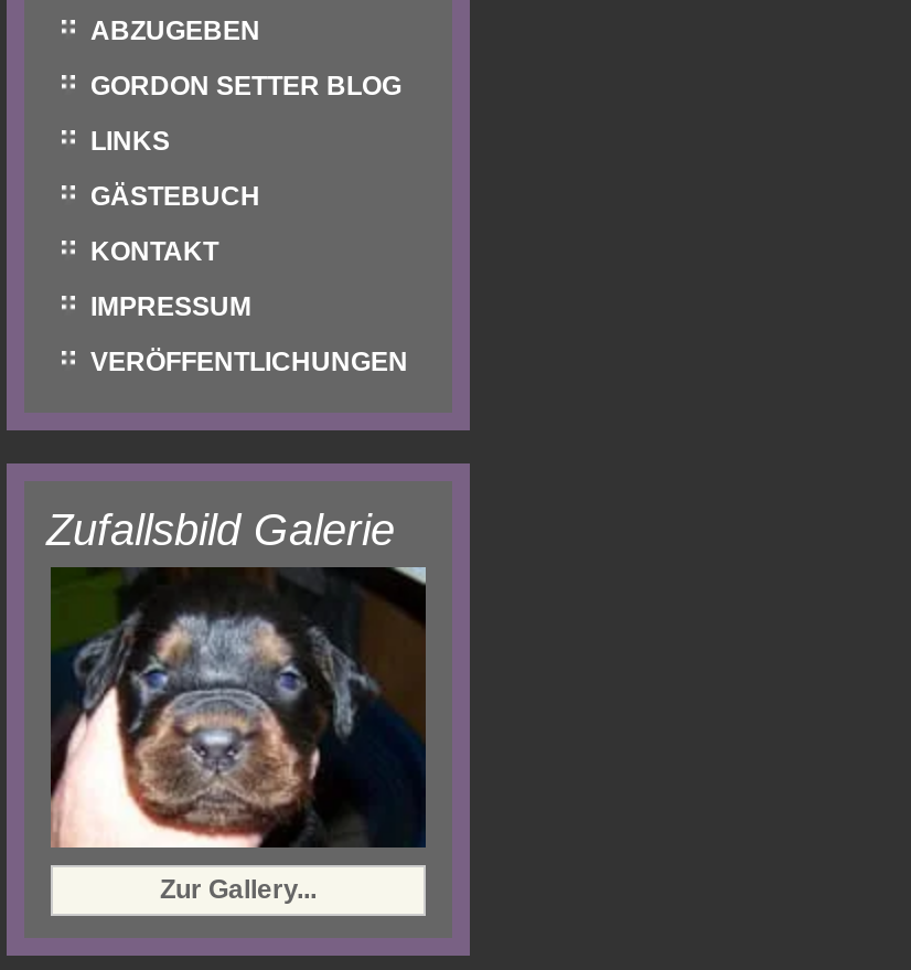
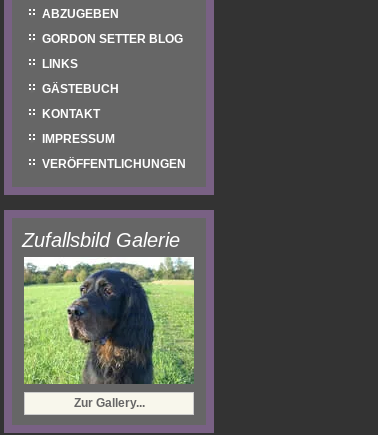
- [image]
+ [image]
